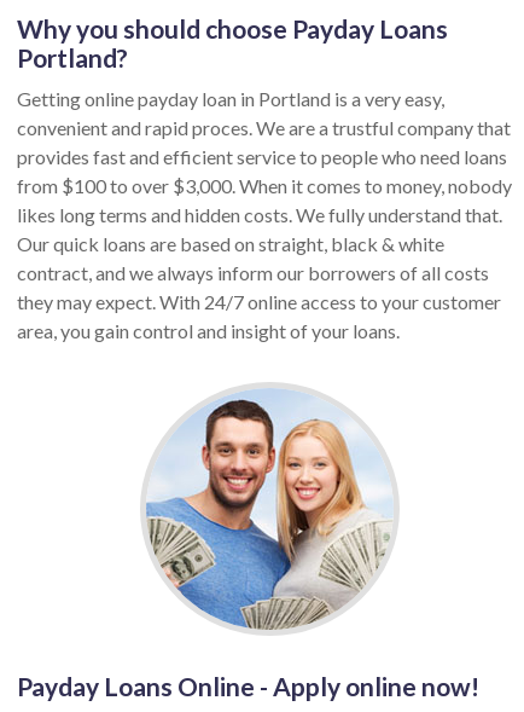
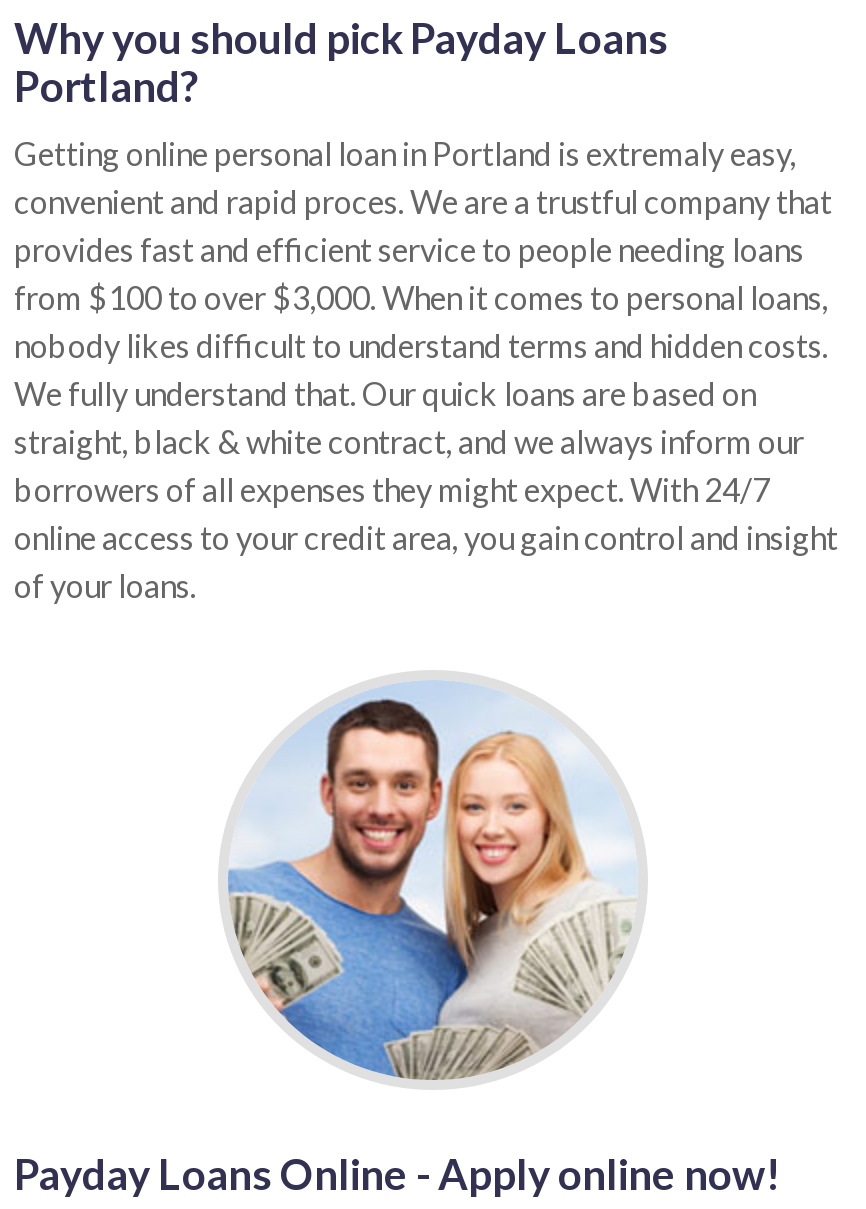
- Why you should choose Payday Loans
+ Why you should pick Payday Loans

- Getting online payday loan in Portland is a very easy,
+ Getting online personal loan in Portland is extremaly easy,

- provides fast and efficient service to people who need loans
- from $100 to over $3,000. When it comes to money, nobody
- likes long terms and hidden costs. We fully understand that.
- Our quick loans are based on straight, black & white
- contract, and we always inform our borrowers of all costs
- they may expect. With 24/7 online access to your customer
- area, you gain control and insight of your loans.
+ provides fast and efficient service to people needing loans
+ from $100 to over $3,000. When it comes to personal loans,
+ nobody likes difficult to understand terms and hidden costs.
+ We fully understand that. Our quick loans are based on
+ straight, black & white contract, and we always inform our
+ borrowers of all expenses they might expect. With 24/7
+ online access to your credit area, you gain control and insight
+ of your loans.
